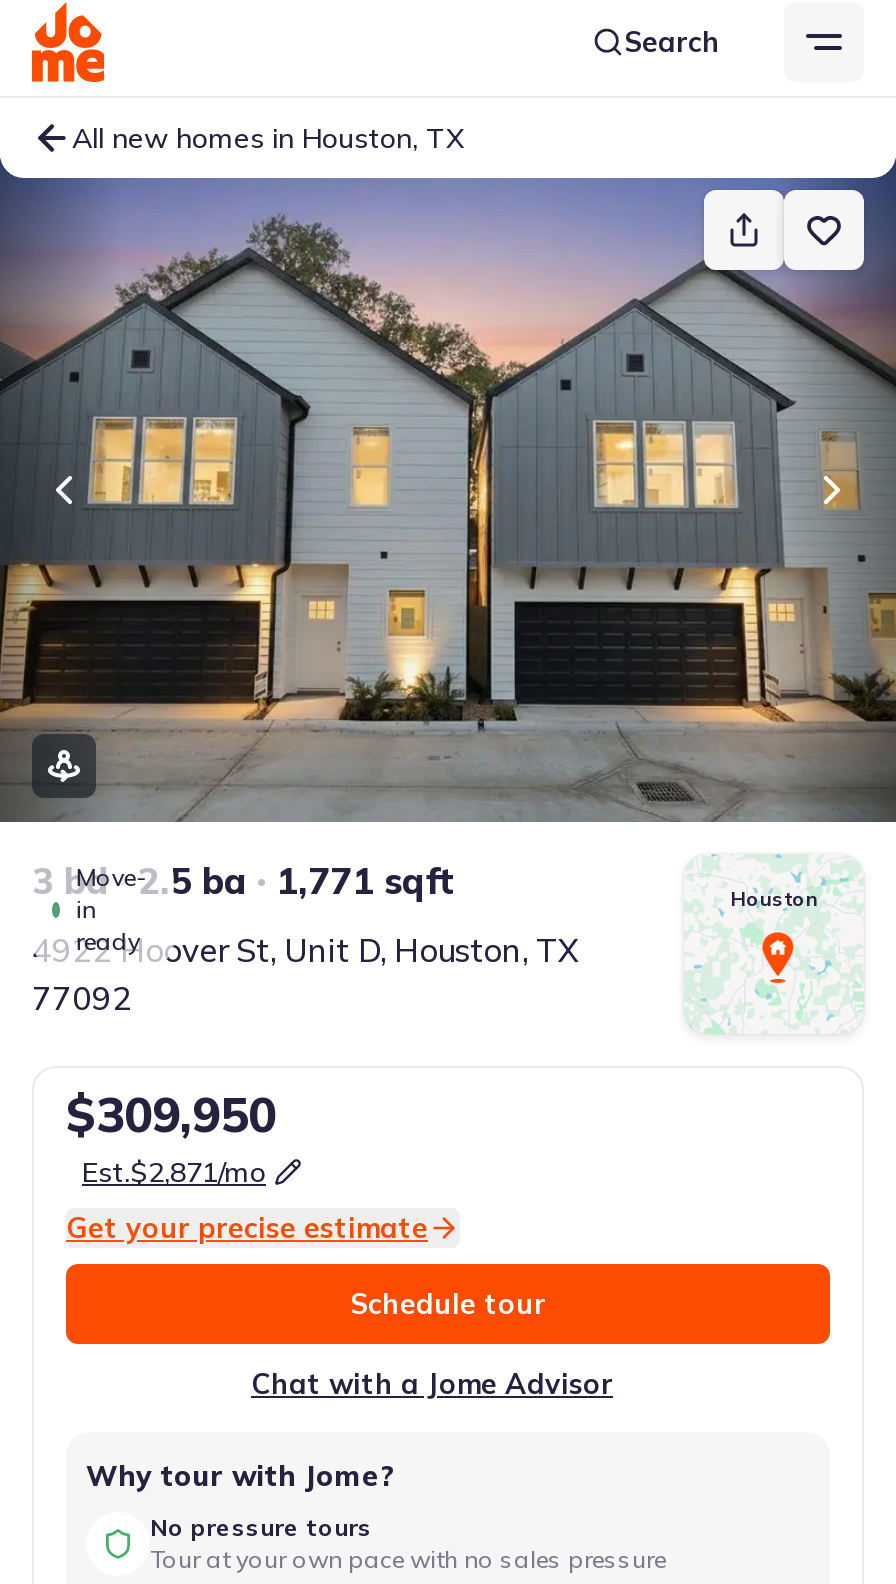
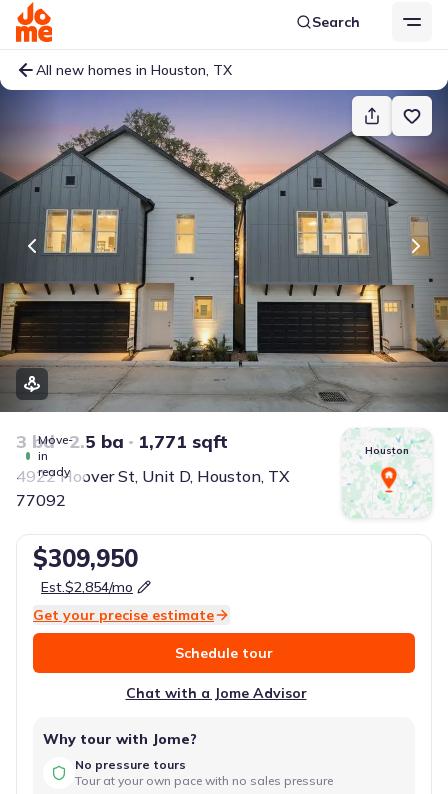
- Est.$2,871/mo
+ Est.$2,854/mo
